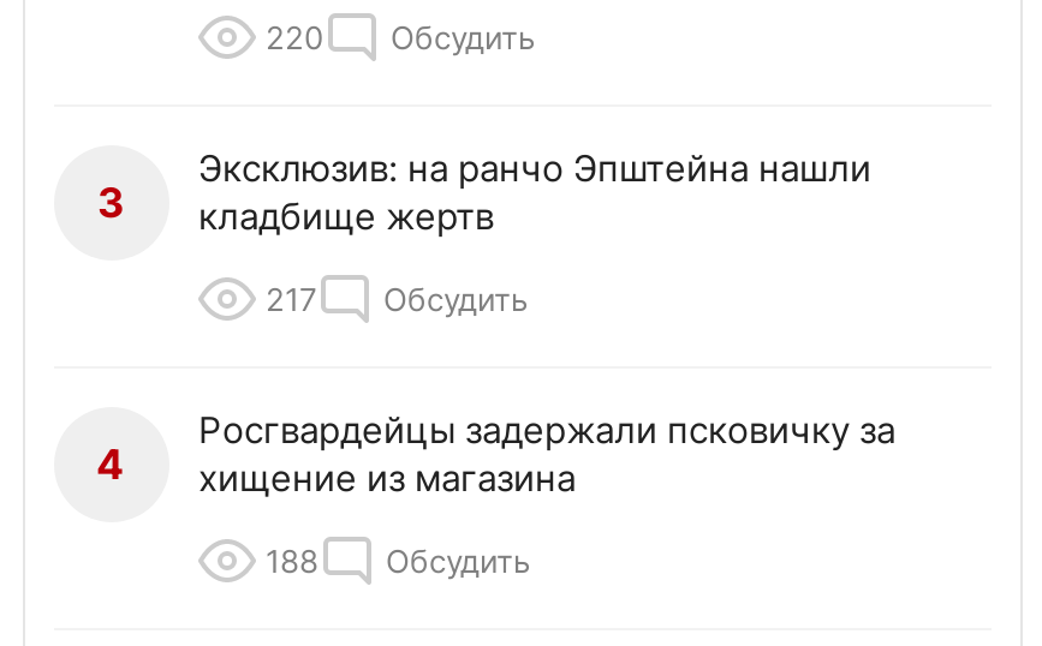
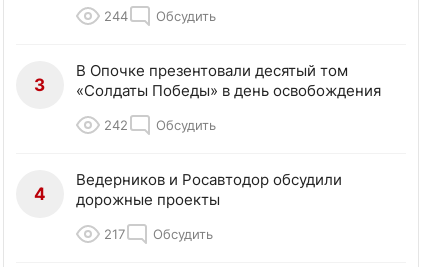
- 220 Обсудить
+ 244 Обсудить

- Эксклюзив: на ранчо Эпштейна нашли
- кладбище жертв
+ В Опочке презентовали десятый том
+ «Солдаты Победы» в день освобождения

- 217 Обсудить
+ 242 Обсудить

- Росгвардейцы задержали псковичку за
- хищение из магазина
+ Ведерников и Росавтодор обсудили
+ дорожные проекты

- 188 Обсудить
+ 217 Обсудить
